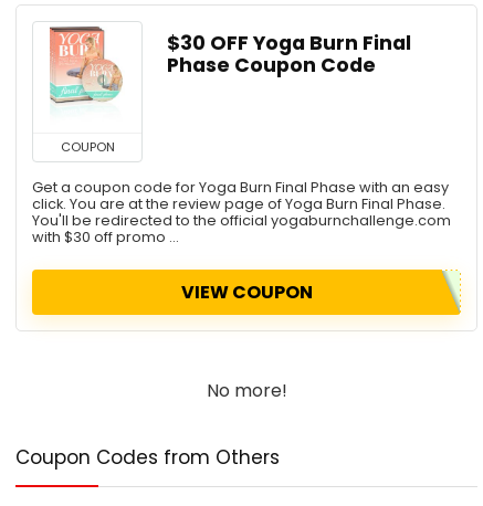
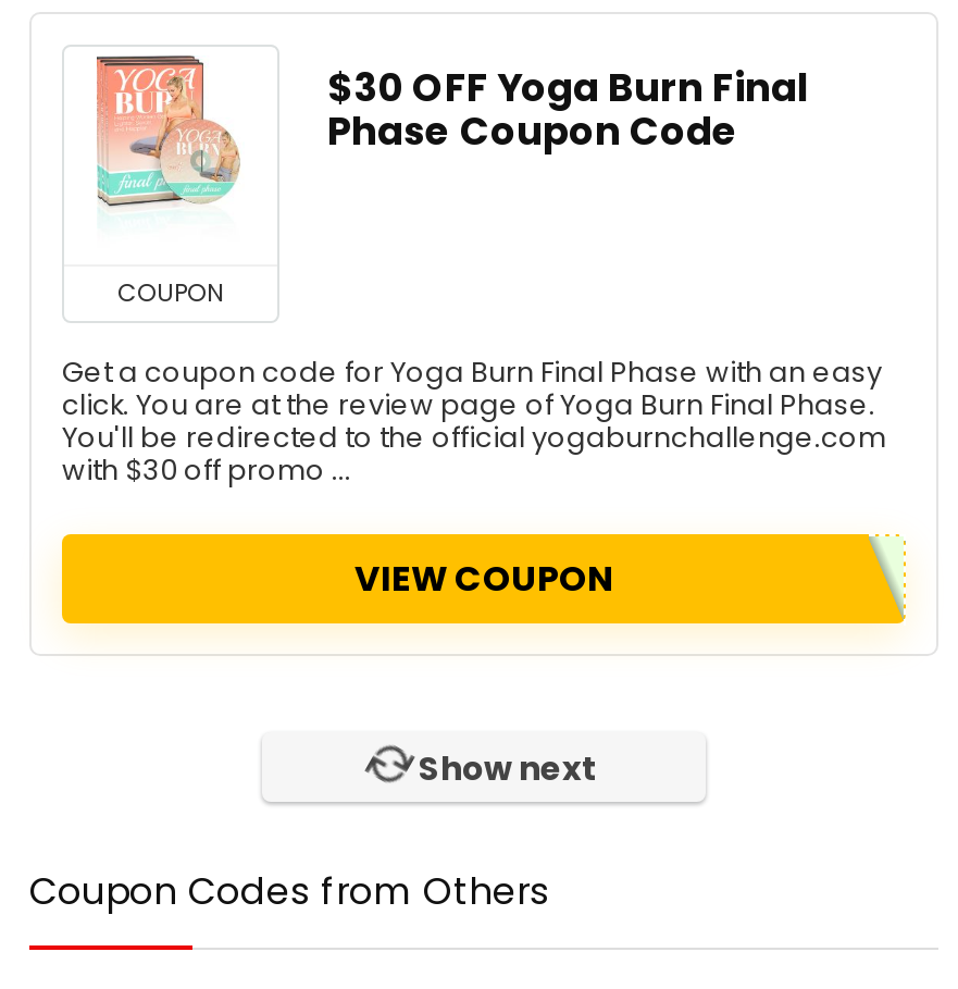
- No more!
+ Show next
